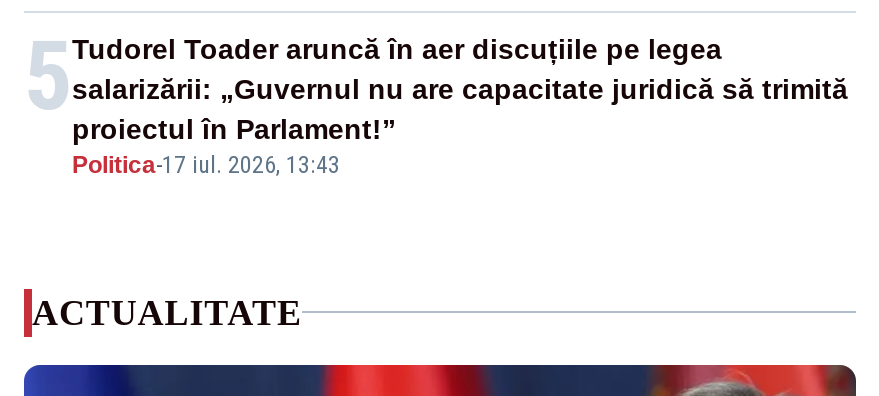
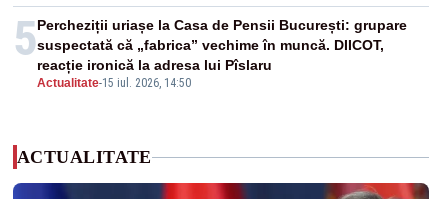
- Tudorel Toader aruncă în aer discuțiile pe legea
- salarizării: „Guvernul nu are capacitate juridică să trimită
- proiectul în Parlament!”
+ Percheziții uriașe la Casa de Pensii București: grupare
+ suspectată că „fabrica” vechime în muncă. DIICOT,
+ reacție ironică la adresa lui Pîslaru

- Politica-17 iul. 2026, 13:43
+ Actualitate-15 iul. 2026, 14:50
